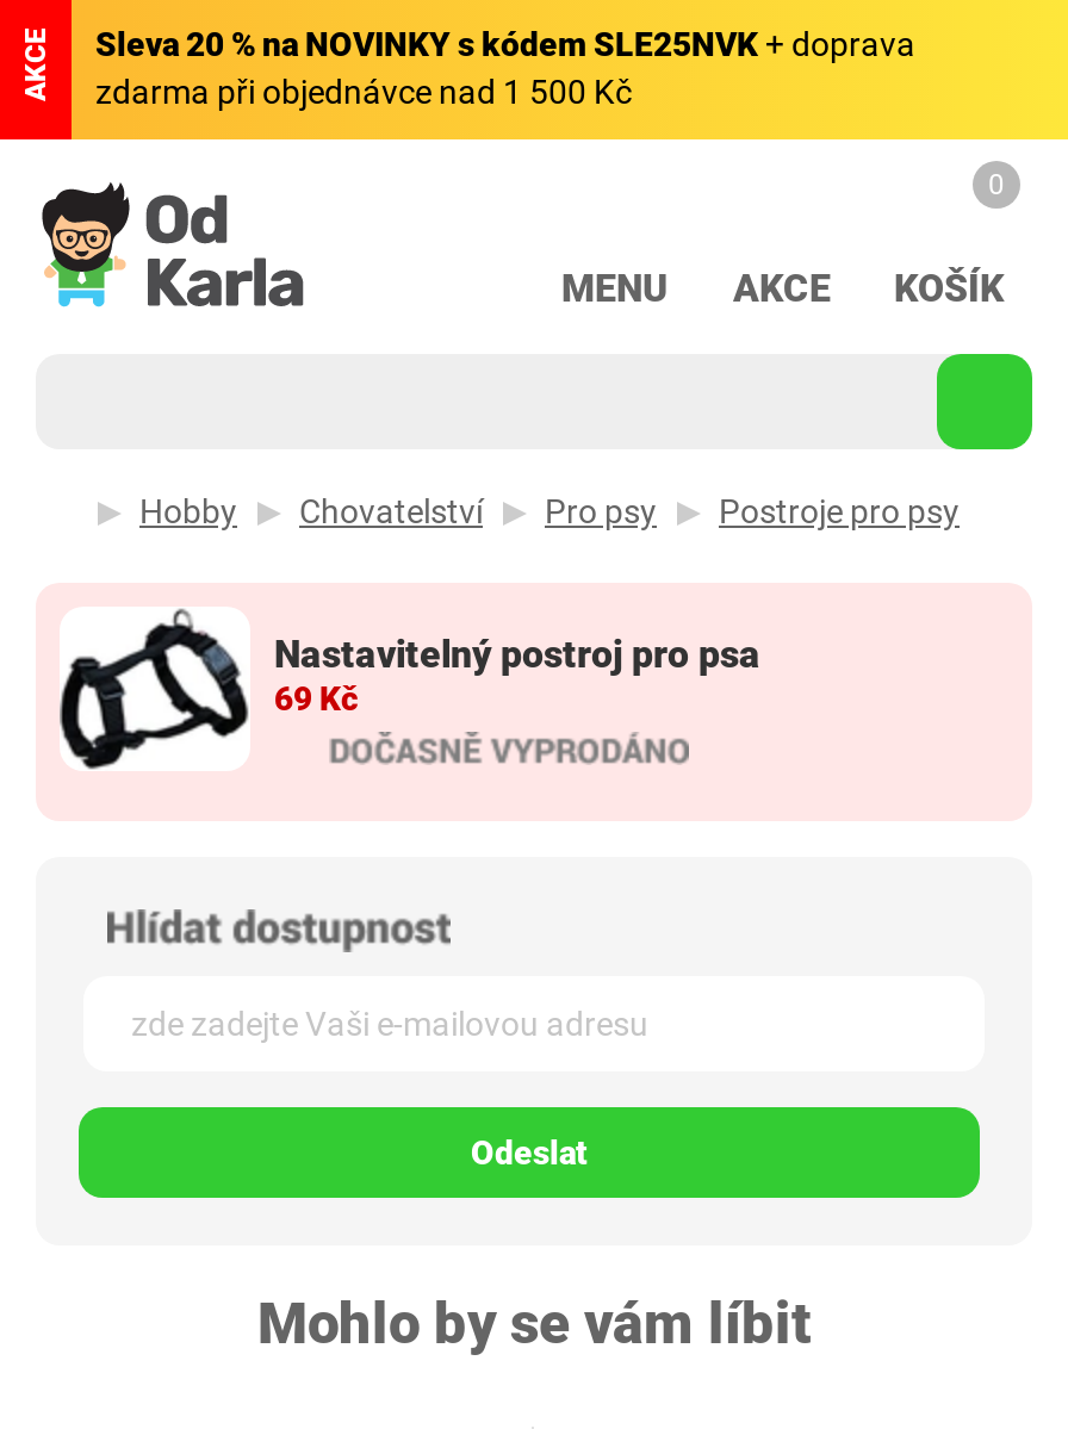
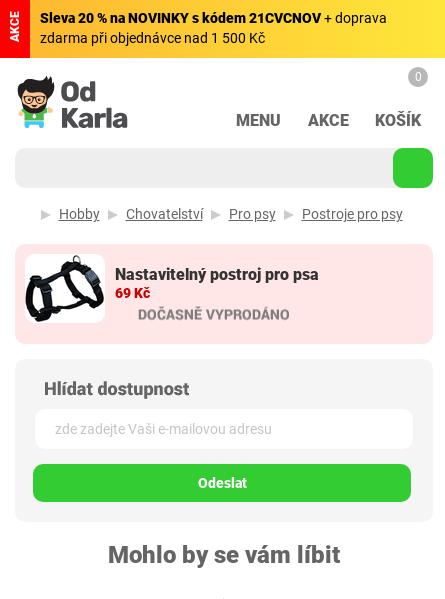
- Sleva 20 % na NOVINKY s kódem SLE25NVK + doprava
+ Sleva 20 % na NOVINKY s kódem 21CVCNOV + doprava
